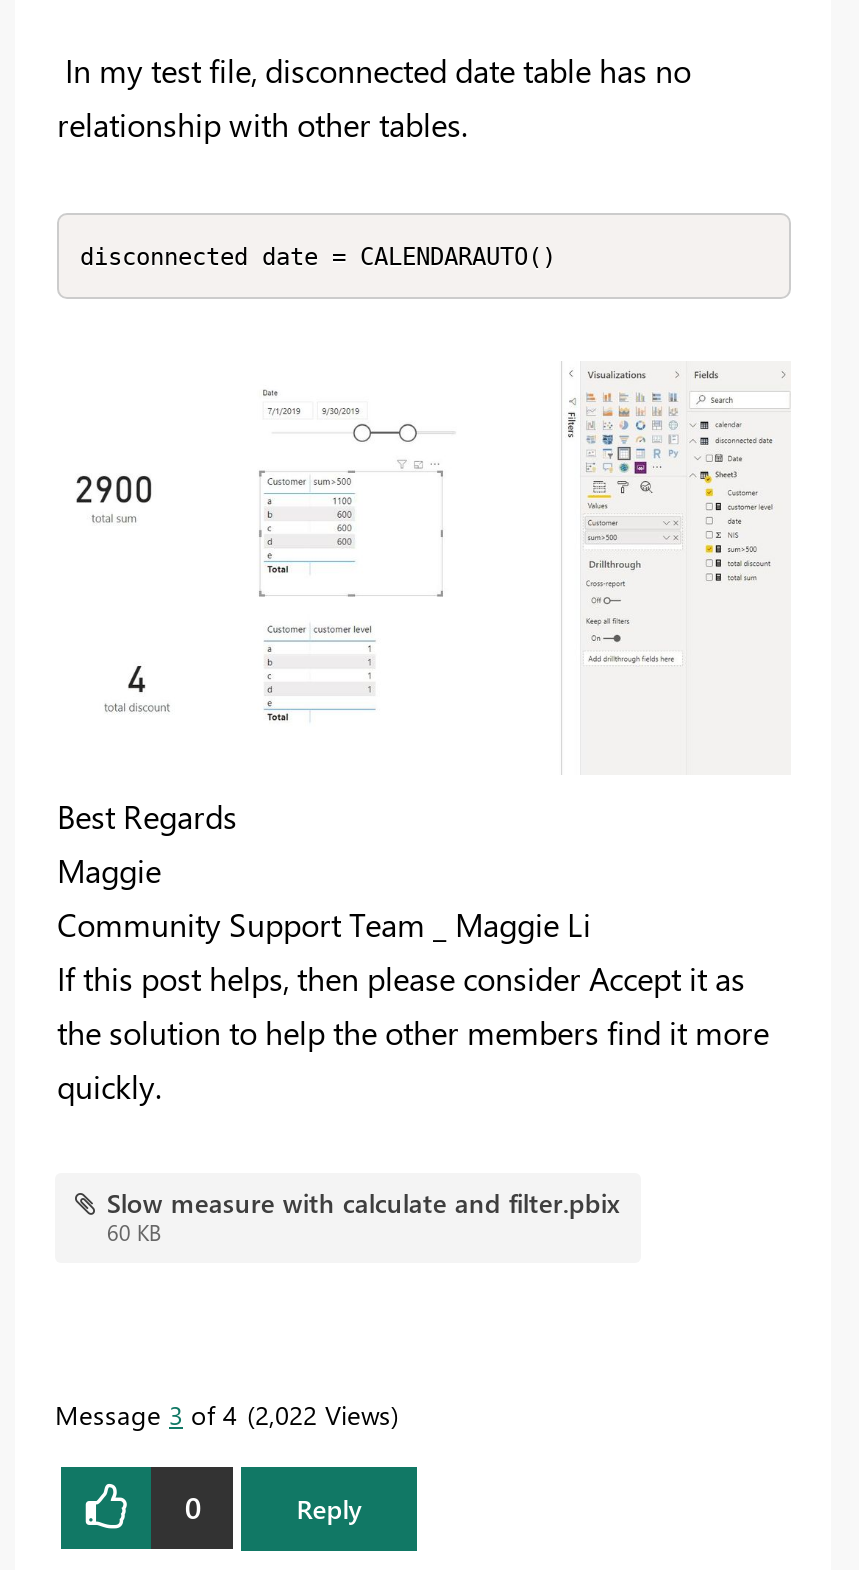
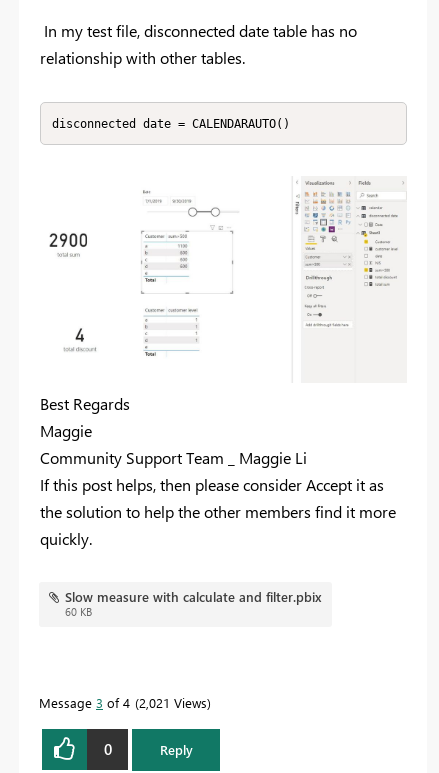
- Message 3 of 4 2,022 Views
+ Message 3 of 4 2,021 Views
